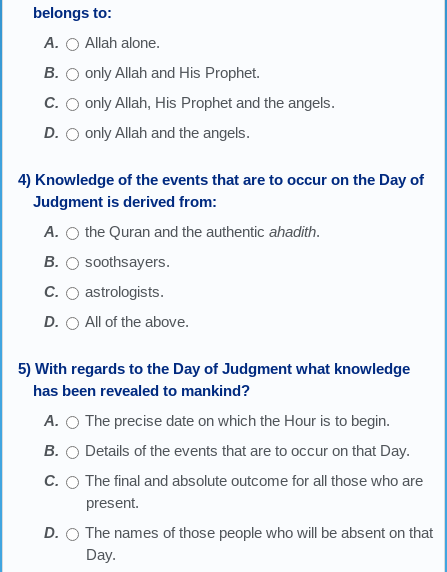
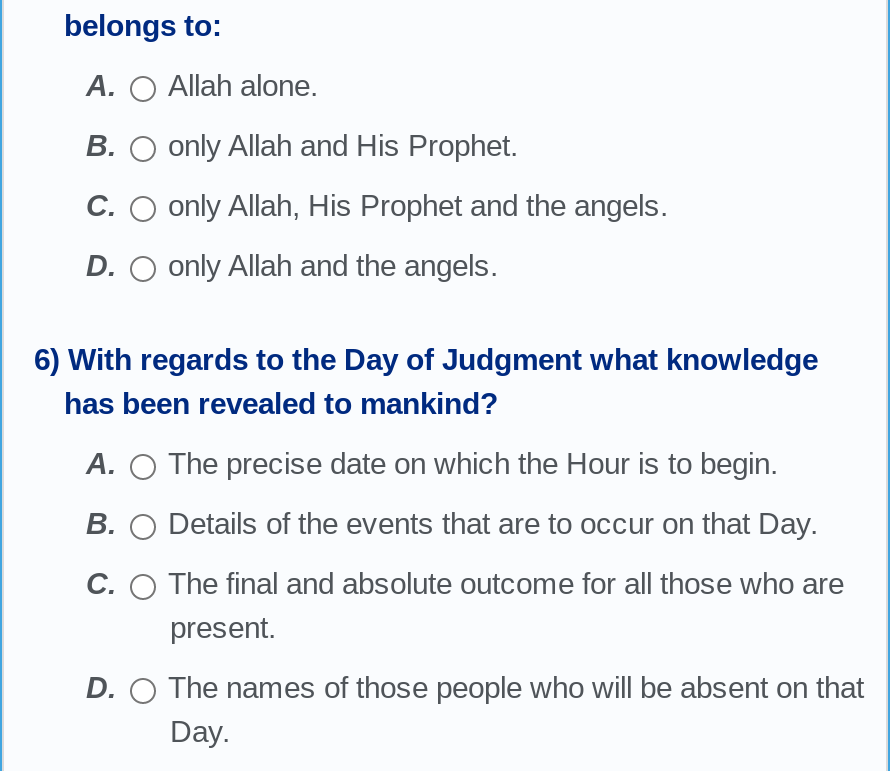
- 4) Knowledge of the events that are to occur on the Day of
- Judgment is derived from:
- the Quran and the authentic ahadith.
- soothsayers.
- astrologists.
- All of the above.
- 5) With regards to the Day of Judgment what knowledge
+ 6) With regards to the Day of Judgment what knowledge
